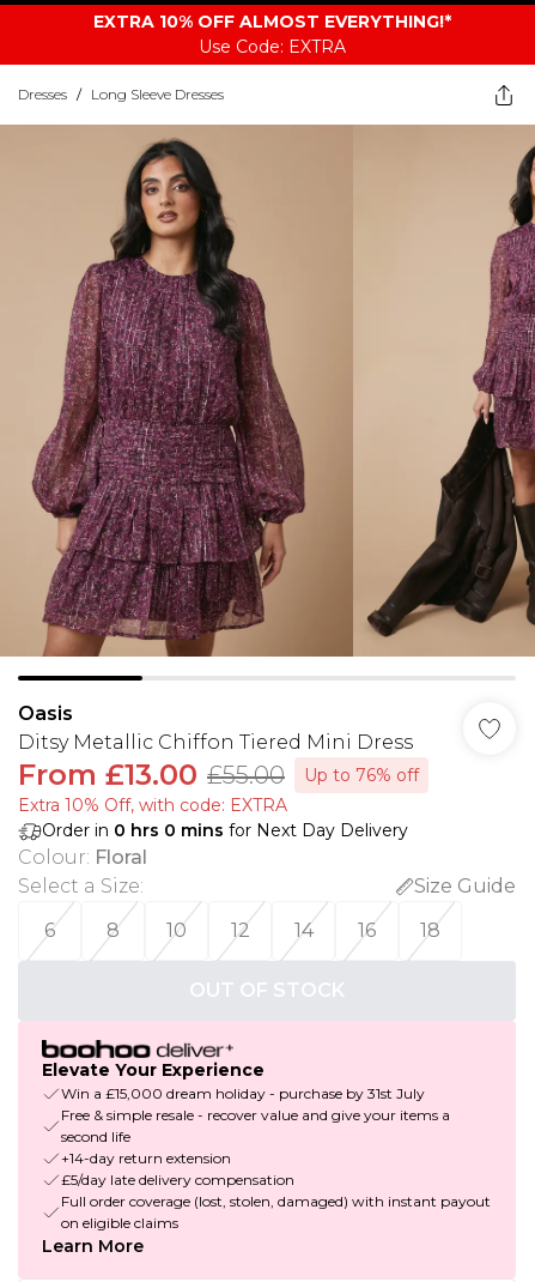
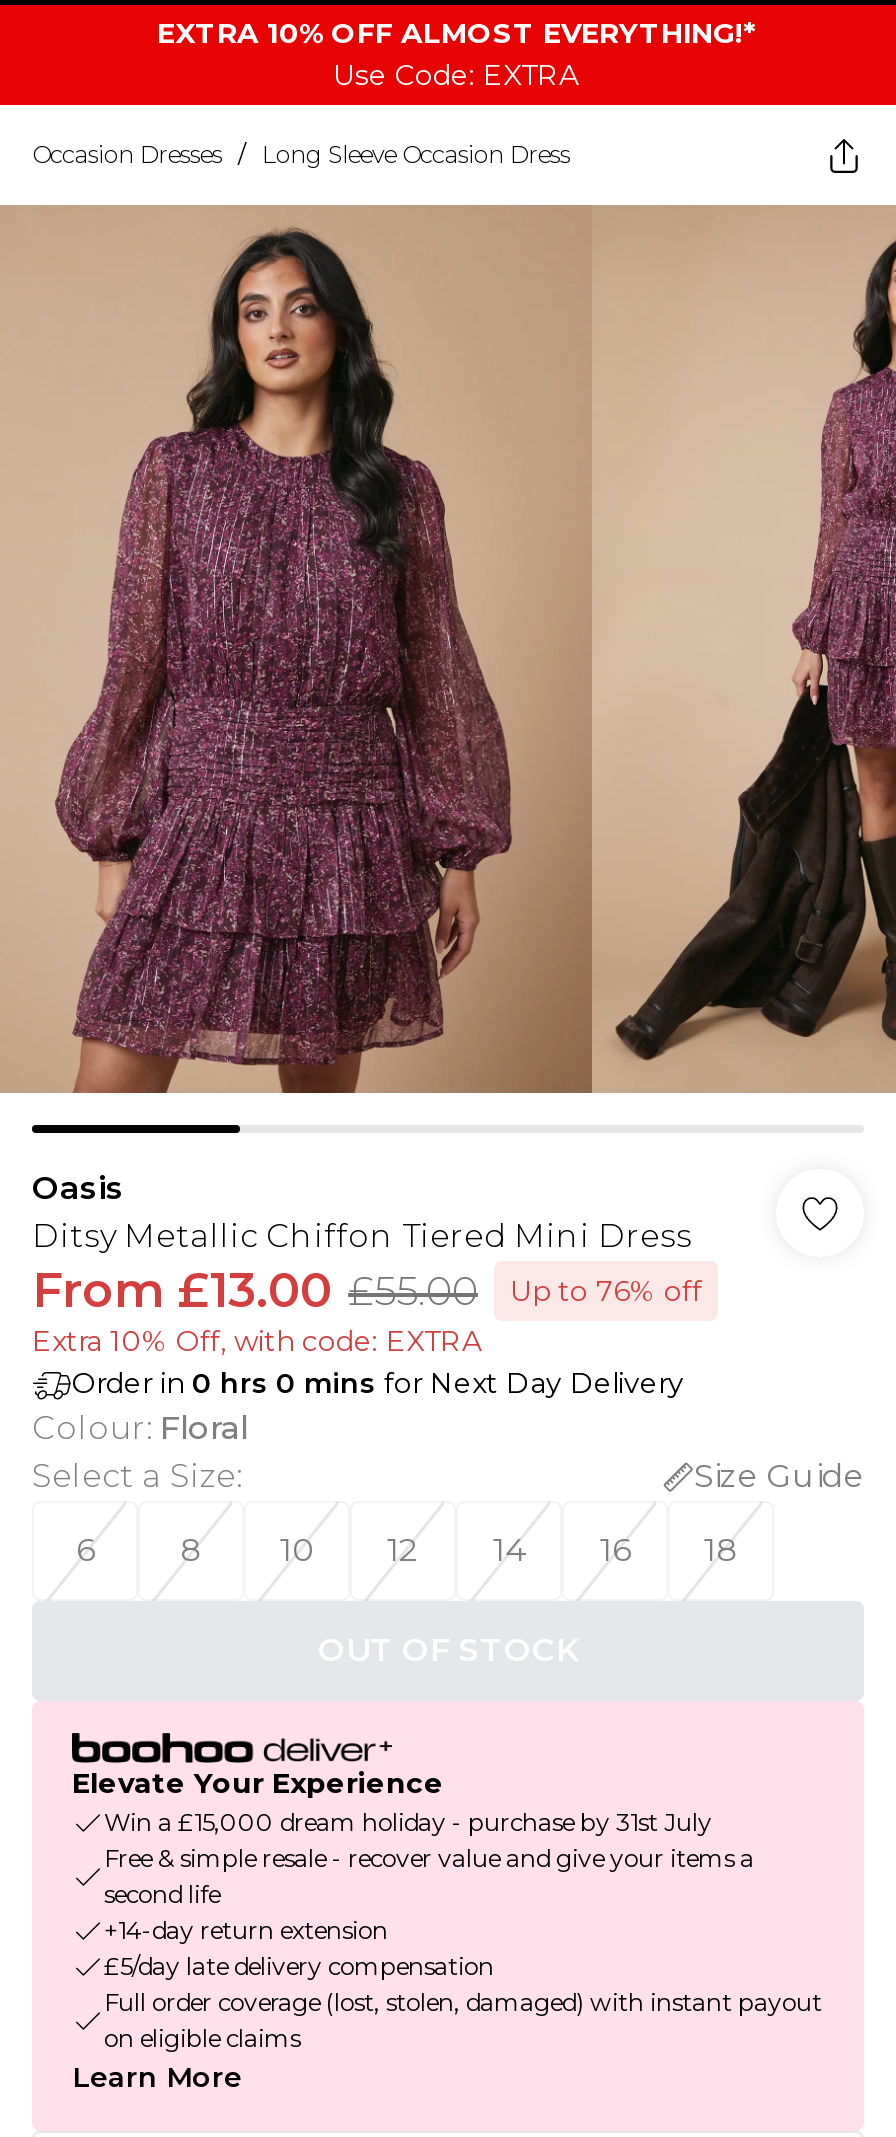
- Dresses / Long Sleeve Dresses
+ Occasion Dresses / Long Sleeve Occasion Dress
